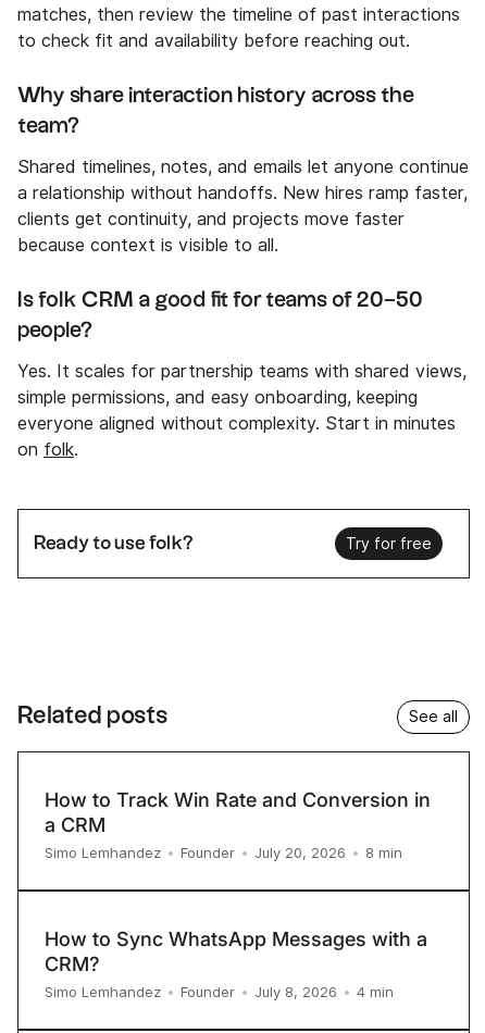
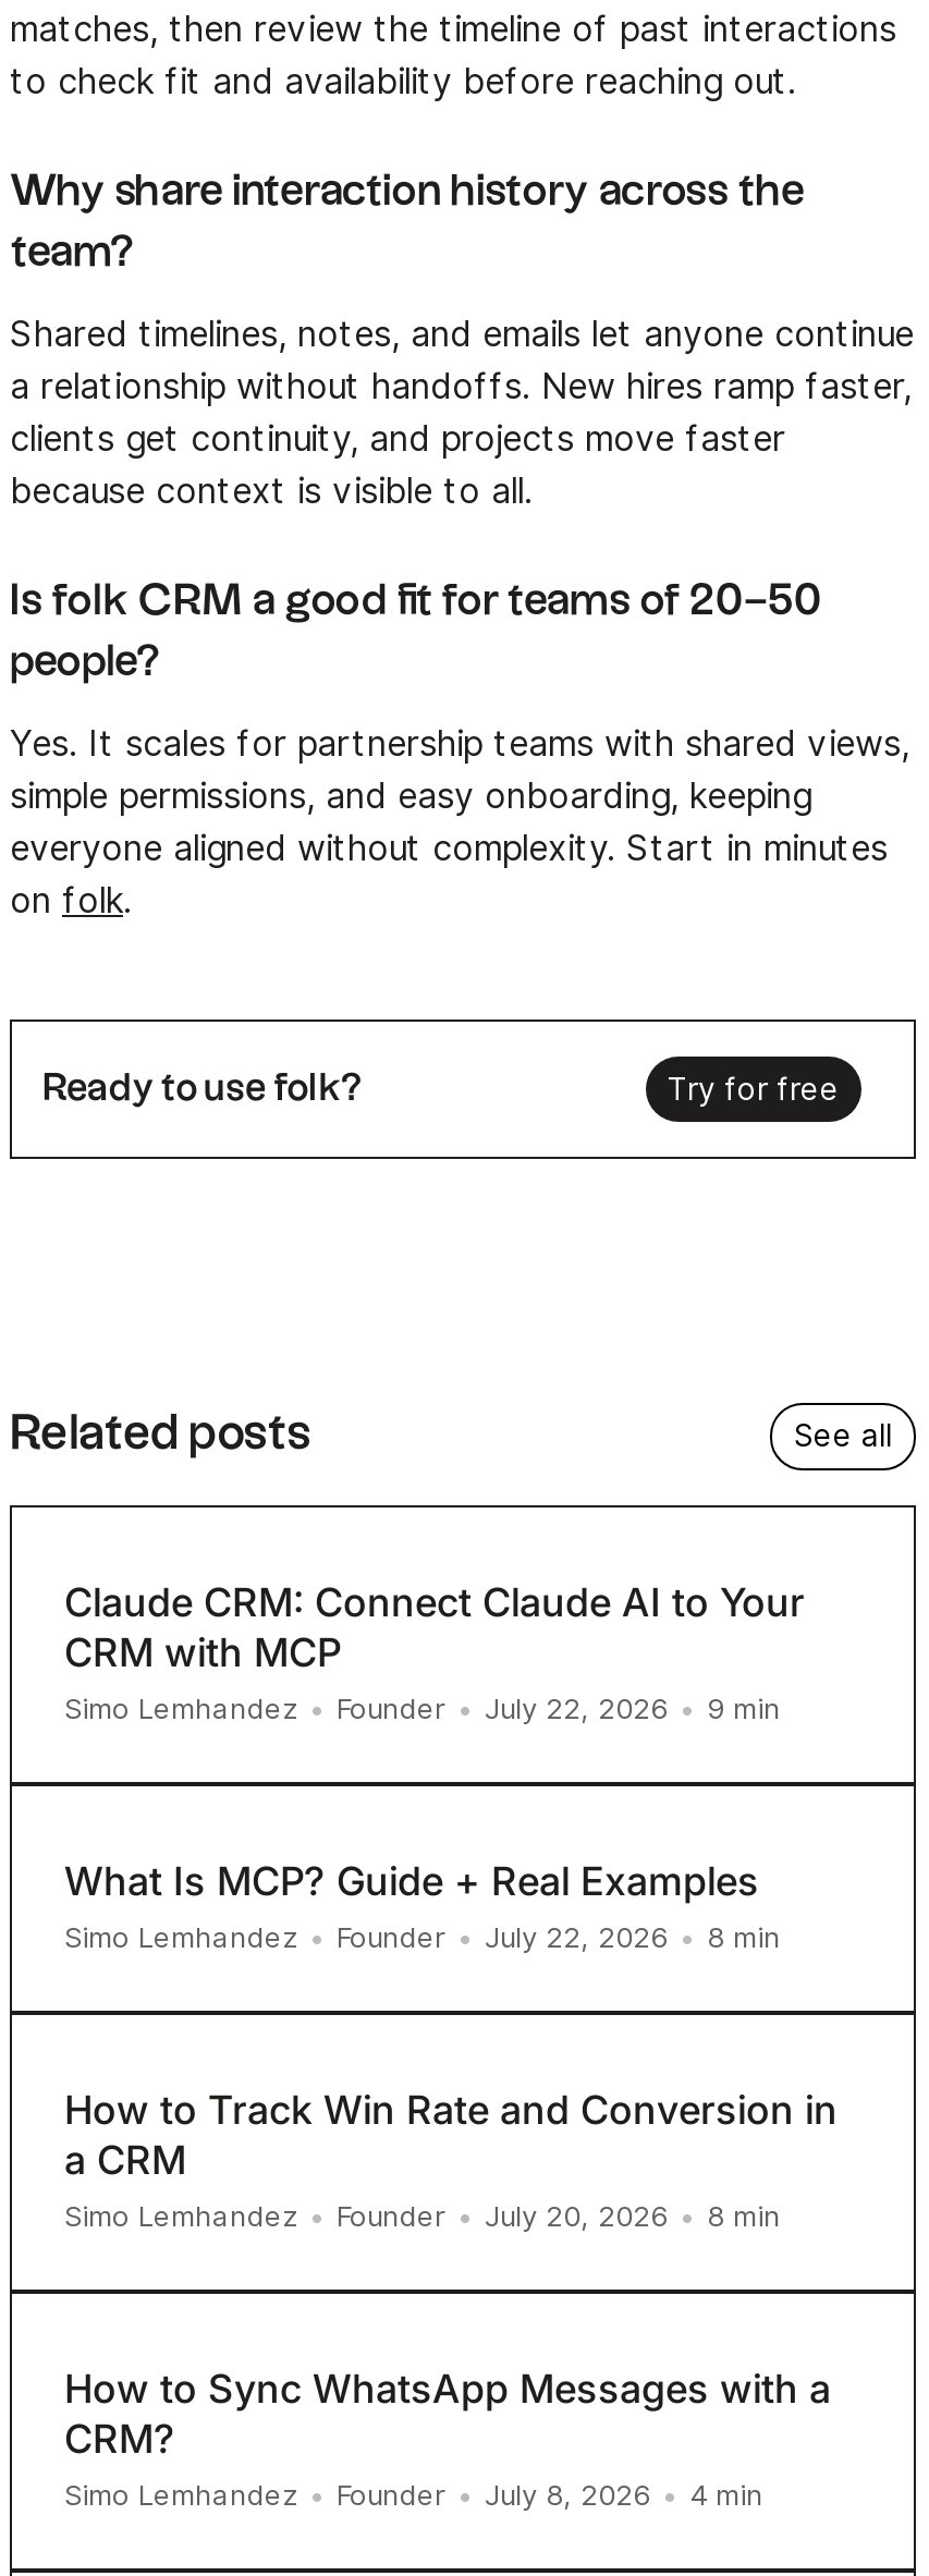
+ Claude CRM: Connect Claude AI to Your
+ CRM with MCP
+ Simo Lemhandez • Founder • July 22, 2026 • 9 min

+ What Is MCP? Guide + Real Examples
+ Simo Lemhandez • Founder • July 22, 2026 • 8 min
